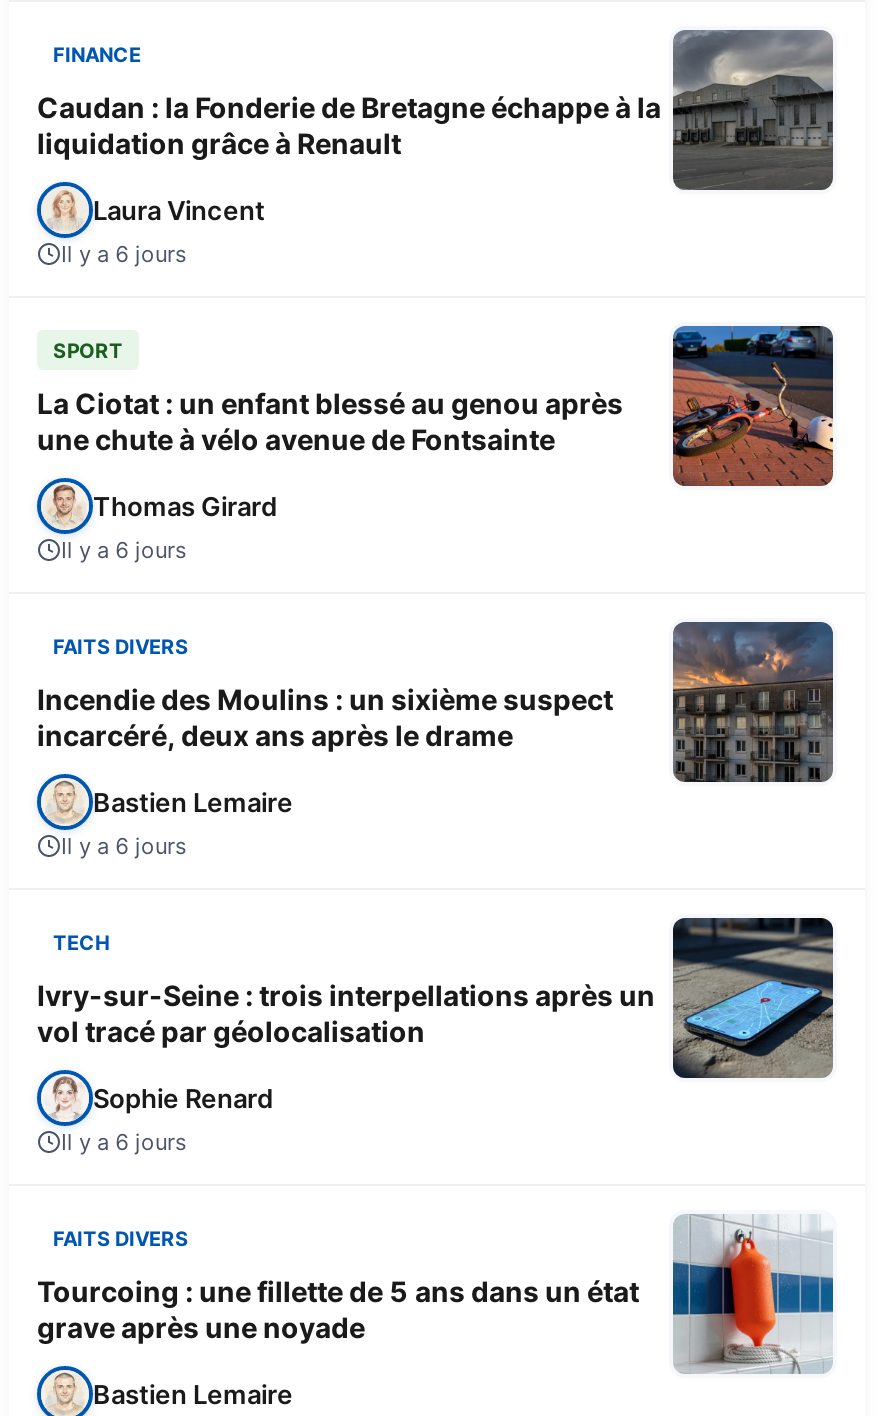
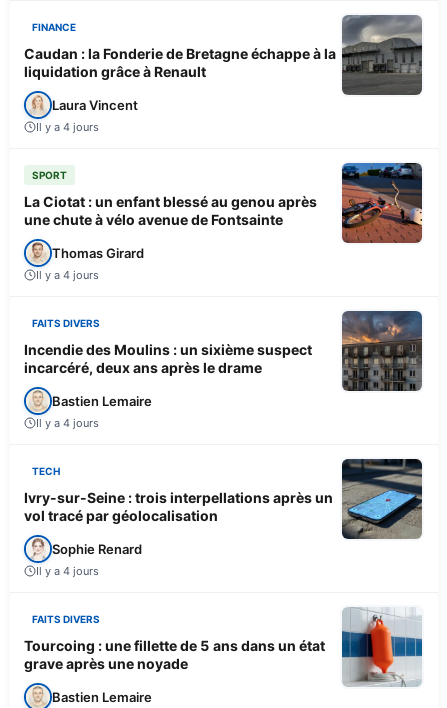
- Il y a 6 jours
+ Il y a 4 jours

- Il y a 6 jours
+ Il y a 4 jours

- Il y a 6 jours
+ Il y a 4 jours

- Il y a 6 jours
+ Il y a 4 jours
